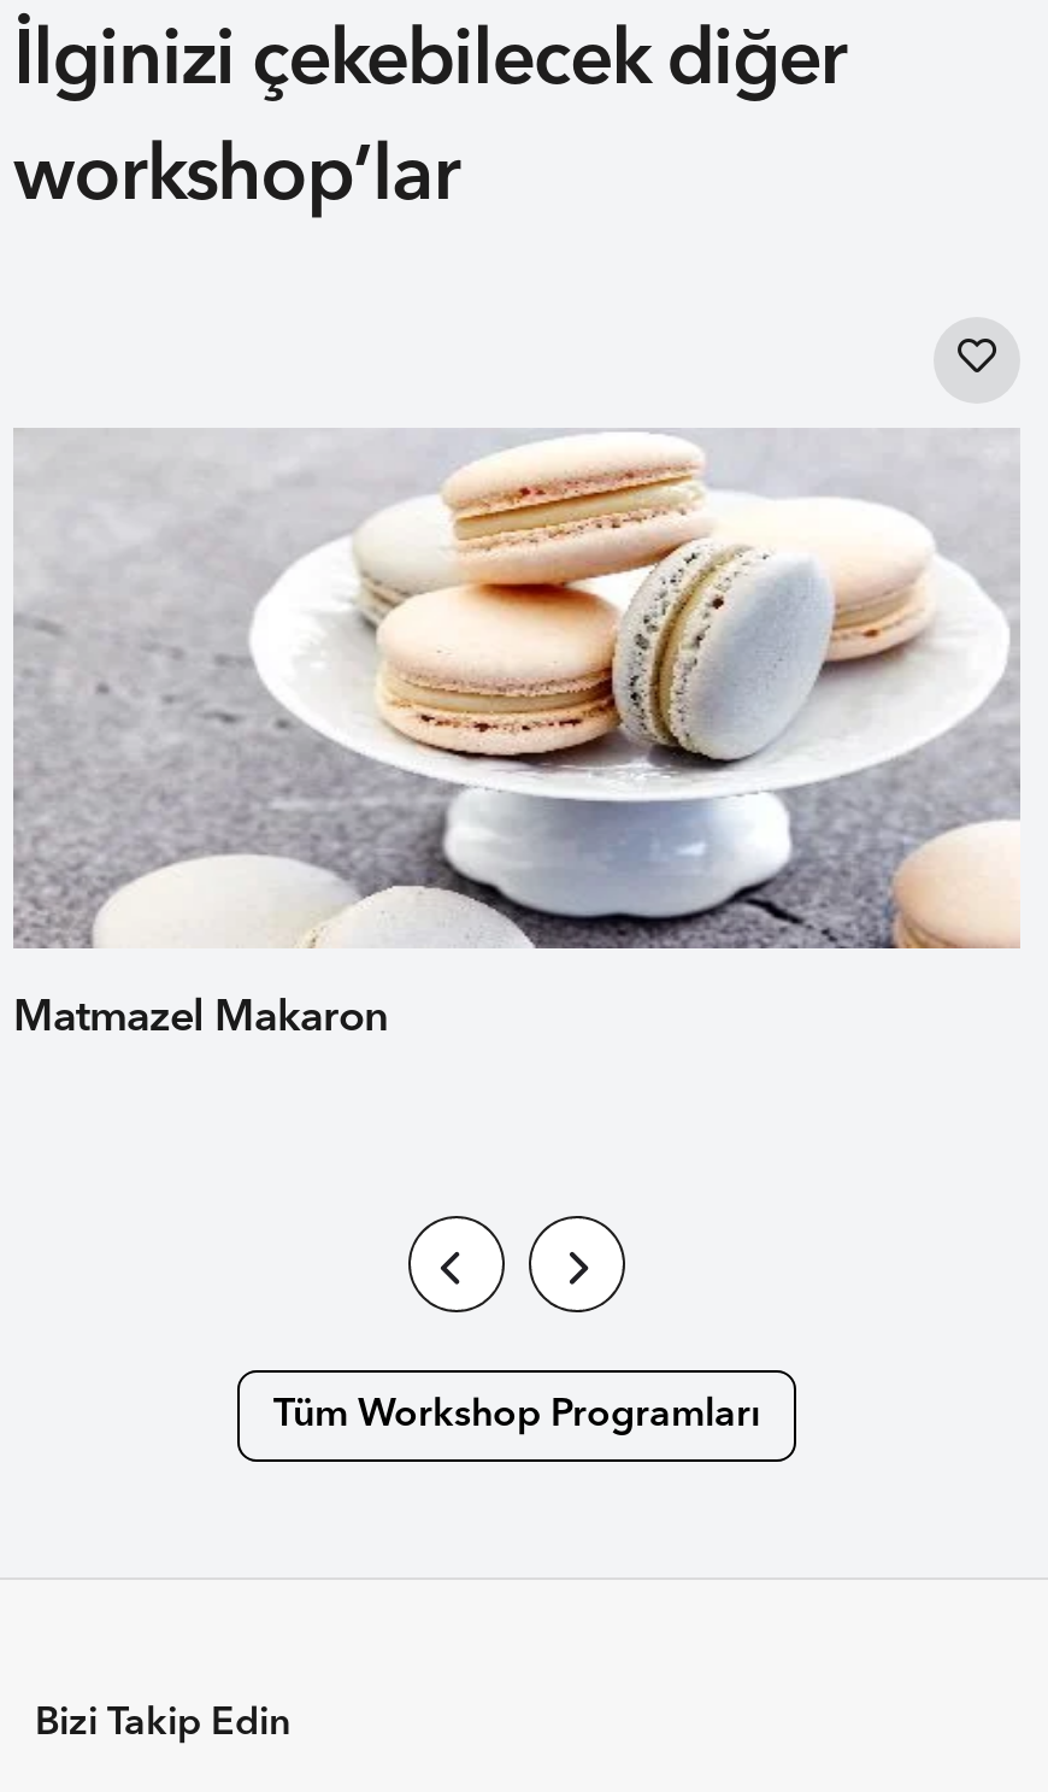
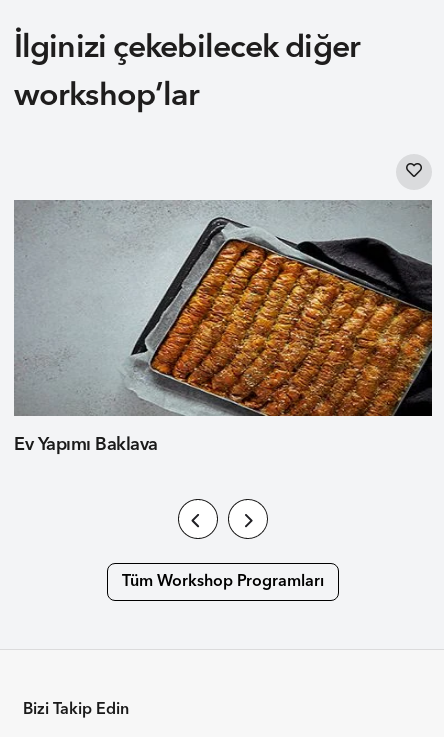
- [image]
- Matmazel Makaron
+ [image]
+ Ev Yapımı Baklava
